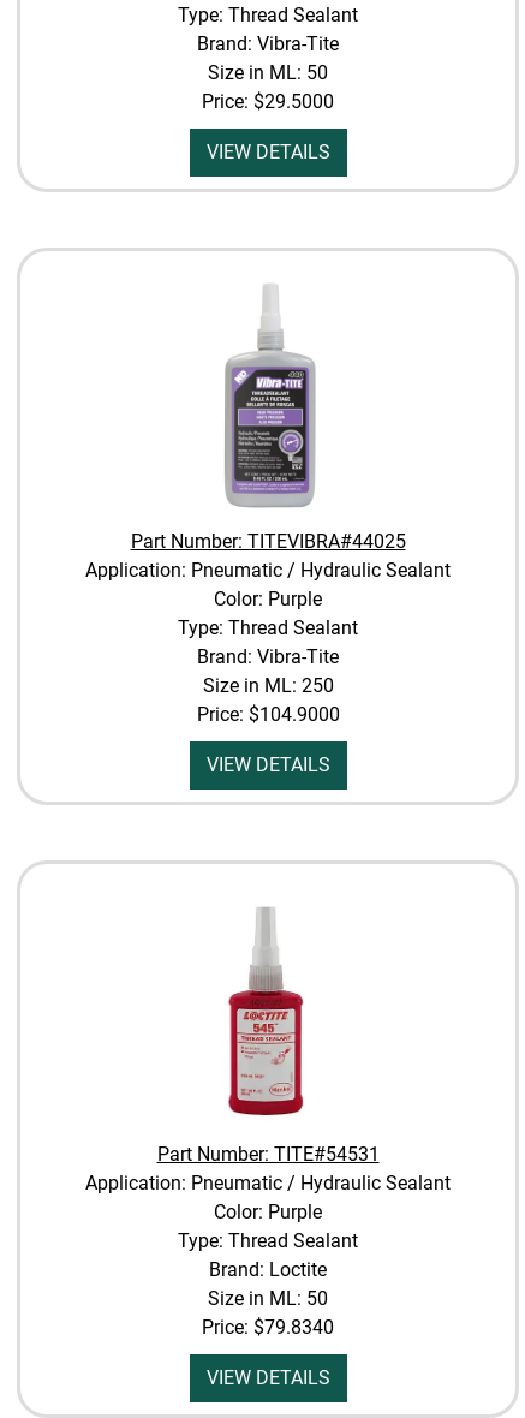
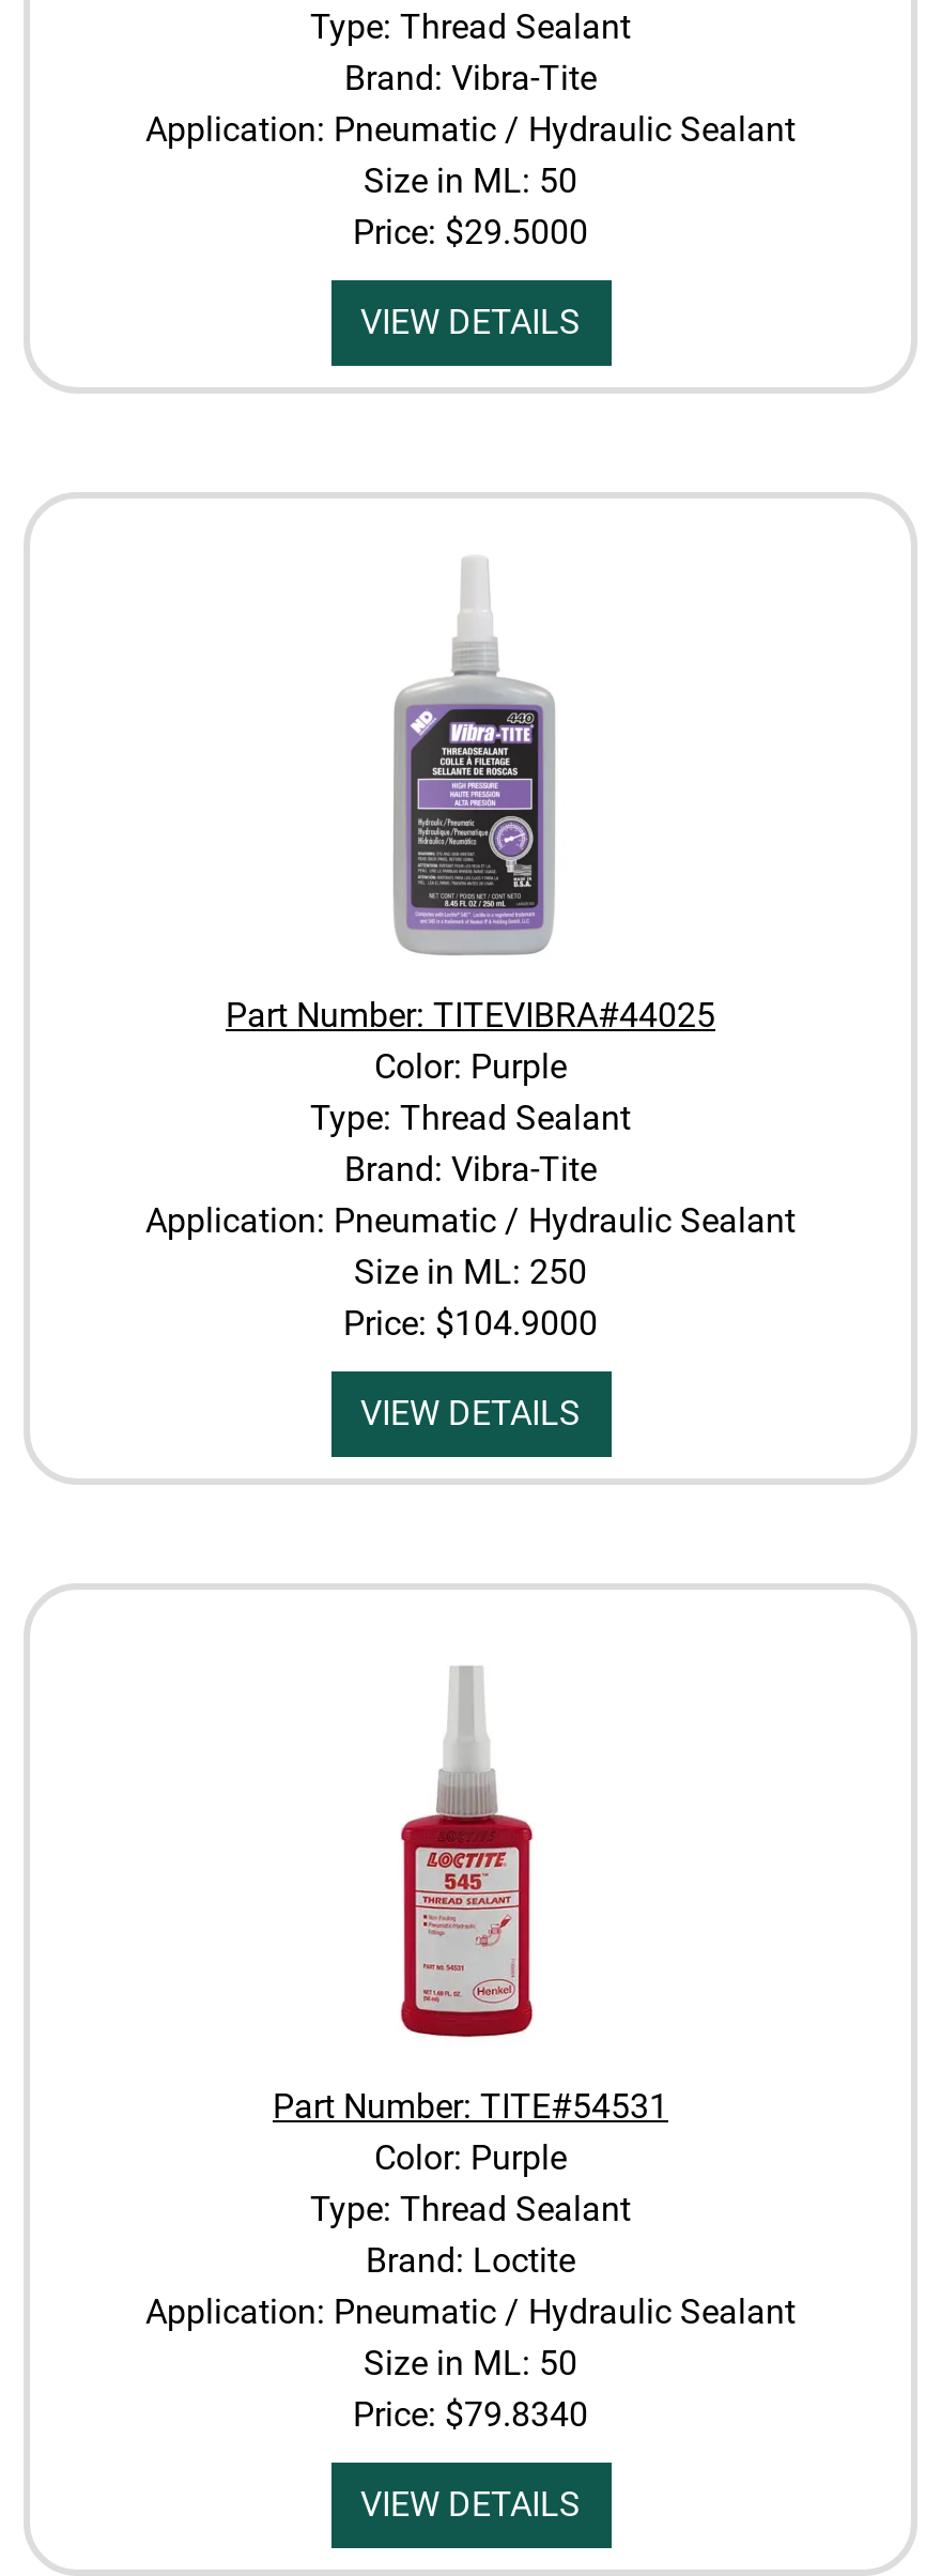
+ Application: Pneumatic / Hydraulic Sealant

- Application: Pneumatic / Hydraulic Sealant

+ Application: Pneumatic / Hydraulic Sealant

- Application: Pneumatic / Hydraulic Sealant

+ Application: Pneumatic / Hydraulic Sealant
